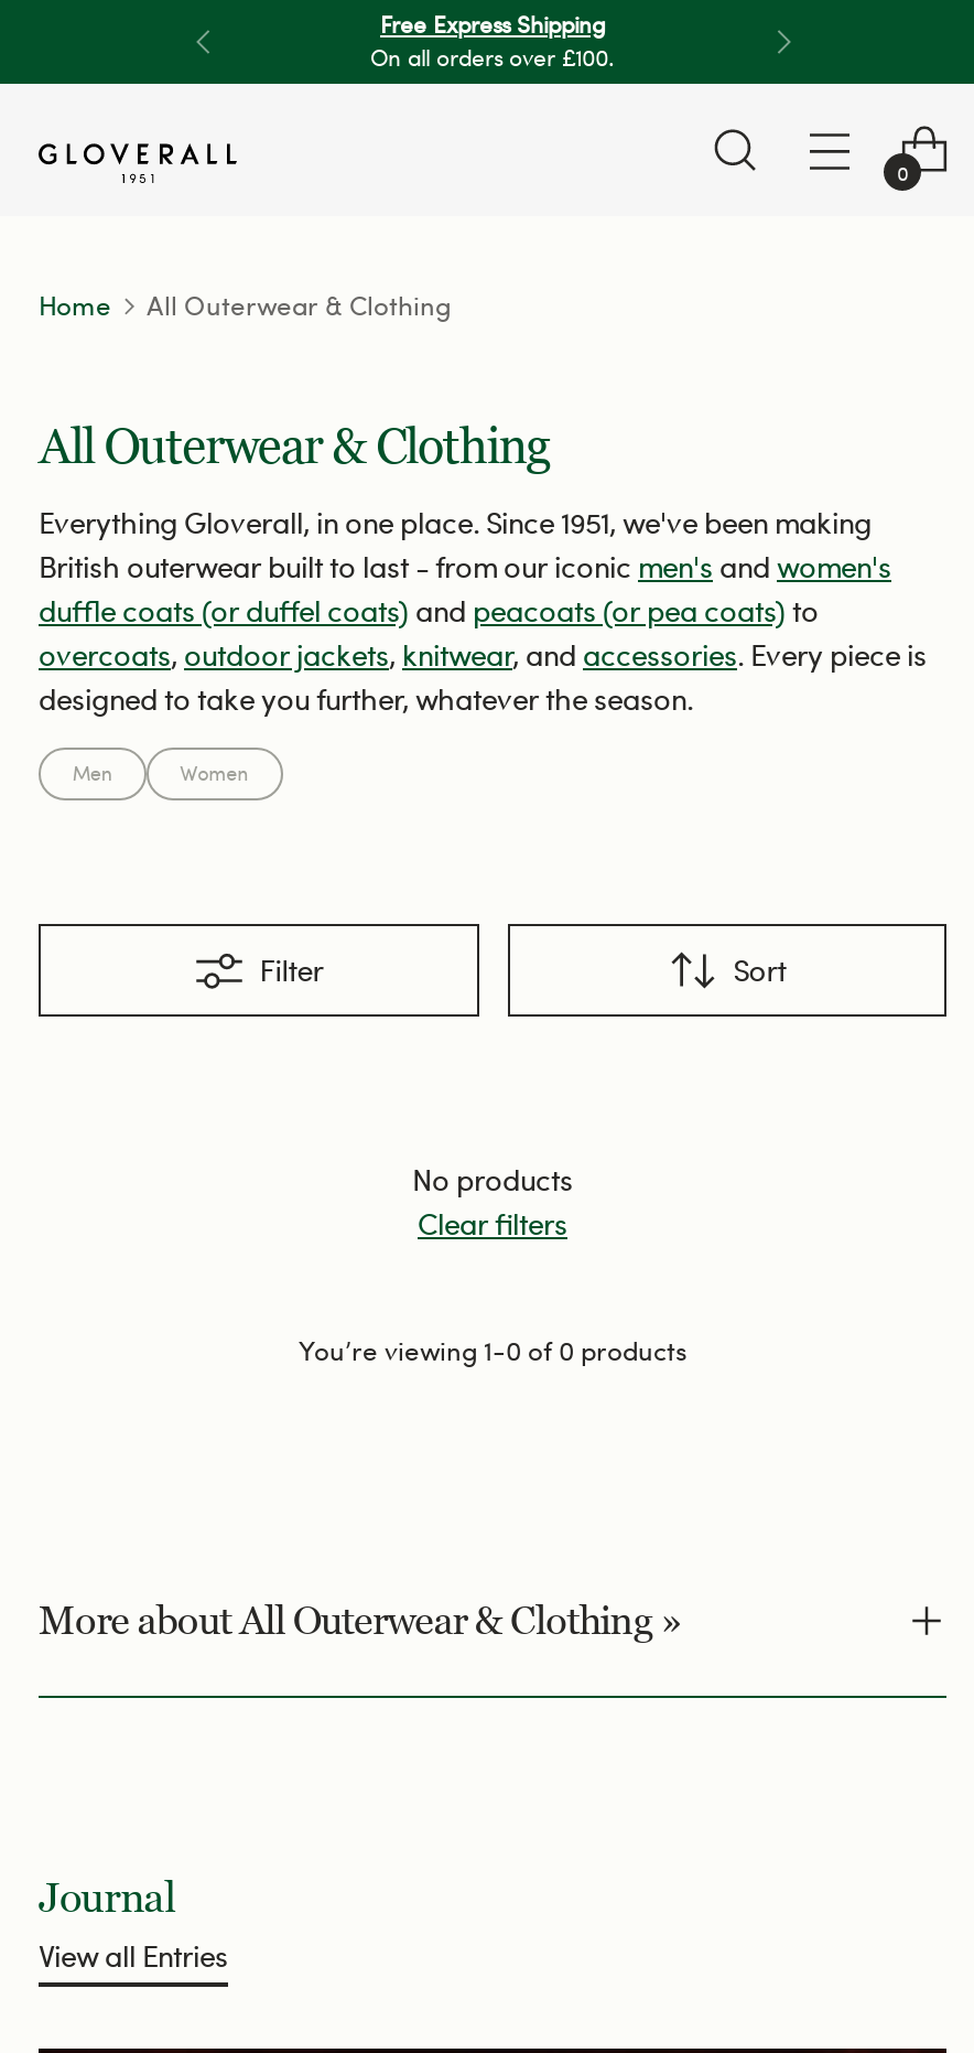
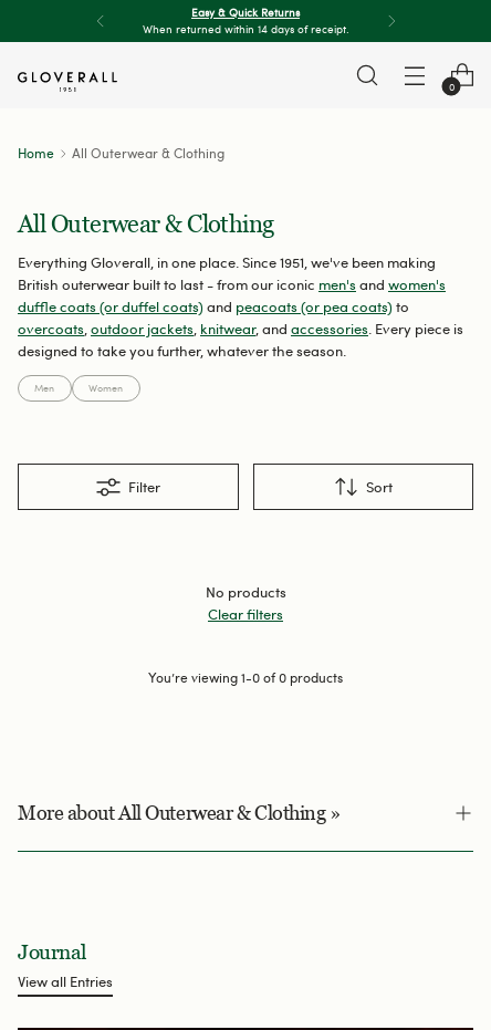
- Free Express Shipping
- On all orders over £100.
+ Easy & Quick Returns
+ When returned within 14 days of receipt.
